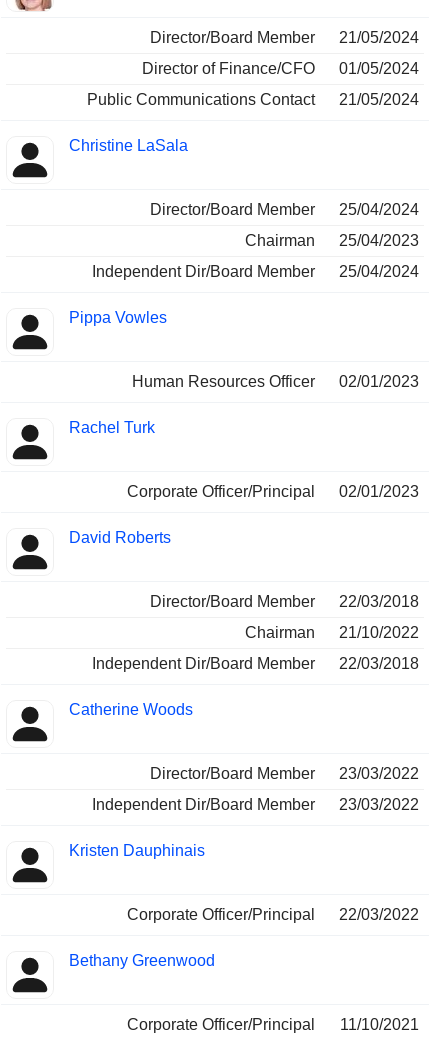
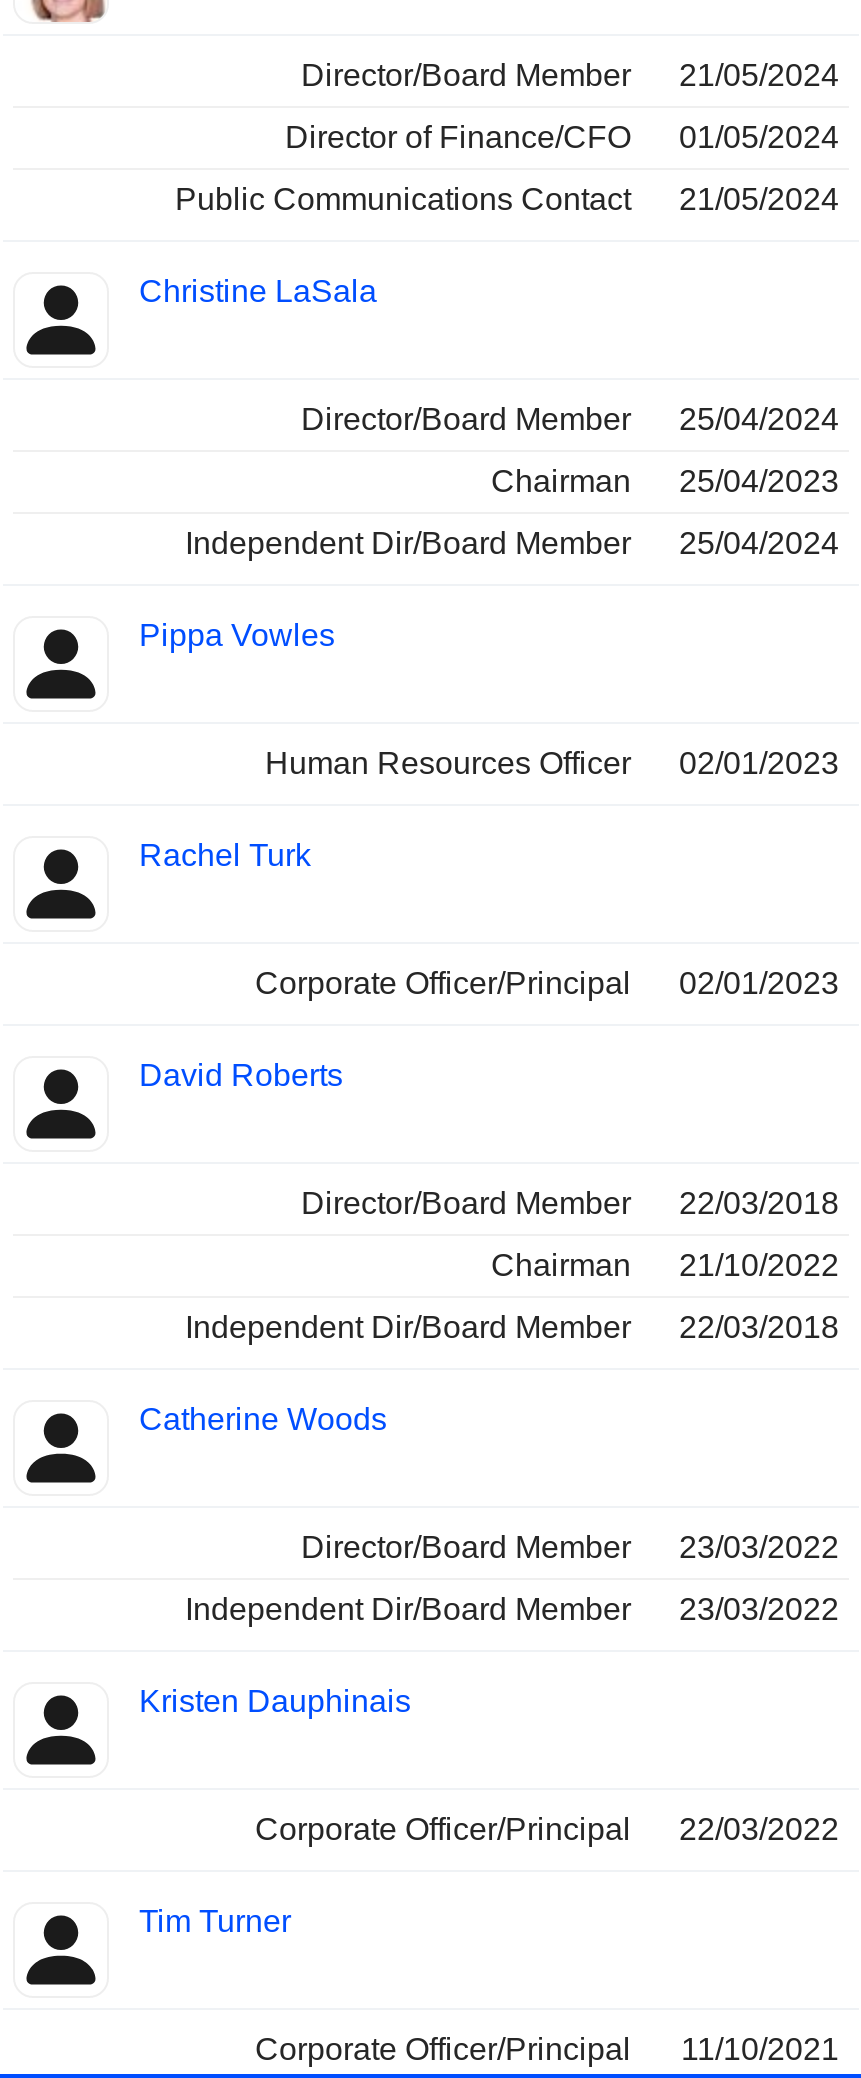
- Bethany Greenwood
+ Tim Turner
